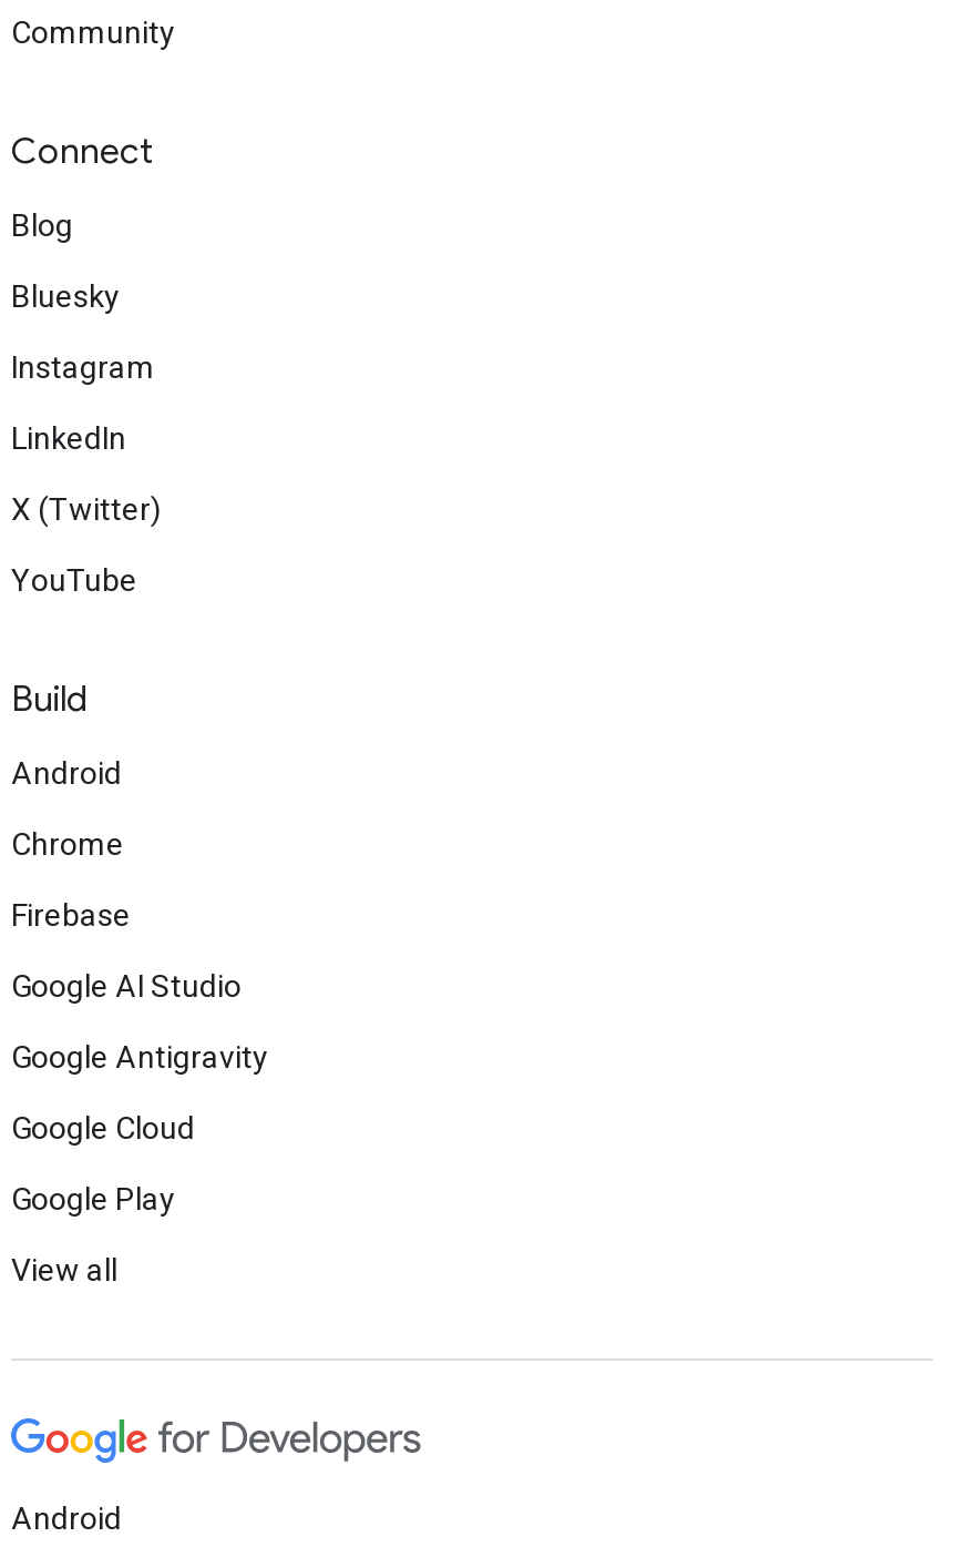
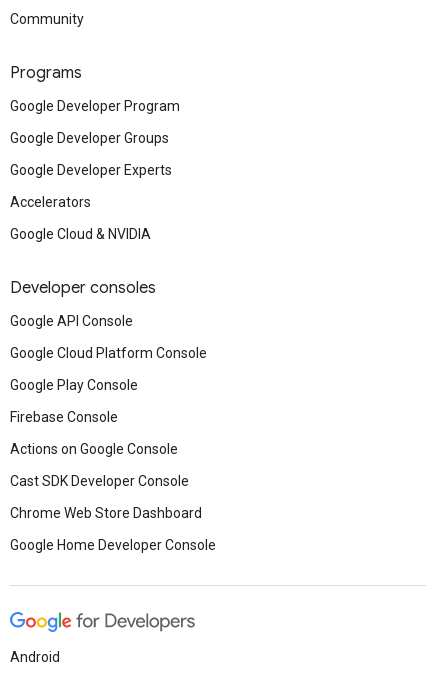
- Connect
- Blog
- Bluesky
- Instagram
- LinkedIn
- X (Twitter)
- YouTube
- Build
- Android
- Chrome
- Firebase
- Google AI Studio
- Google Antigravity
- Google Cloud
- Google Play
- View all
+ Programs
+ Google Developer Program
+ Google Developer Groups
+ Google Developer Experts
+ Accelerators
+ Google Cloud & NVIDIA
+ Developer consoles
+ Google API Console
+ Google Cloud Platform Console
+ Google Play Console
+ Firebase Console
+ Actions on Google Console
+ Cast SDK Developer Console
+ Chrome Web Store Dashboard
+ Google Home Developer Console
